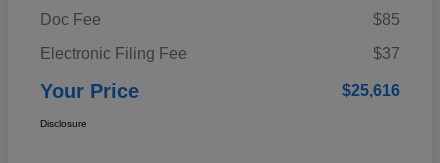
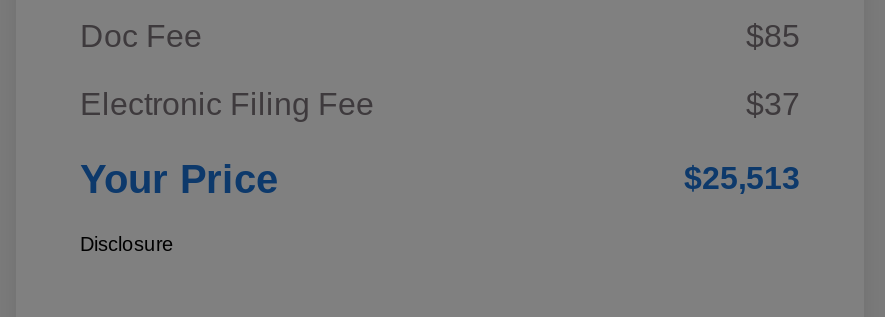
- $25,616
+ $25,513
